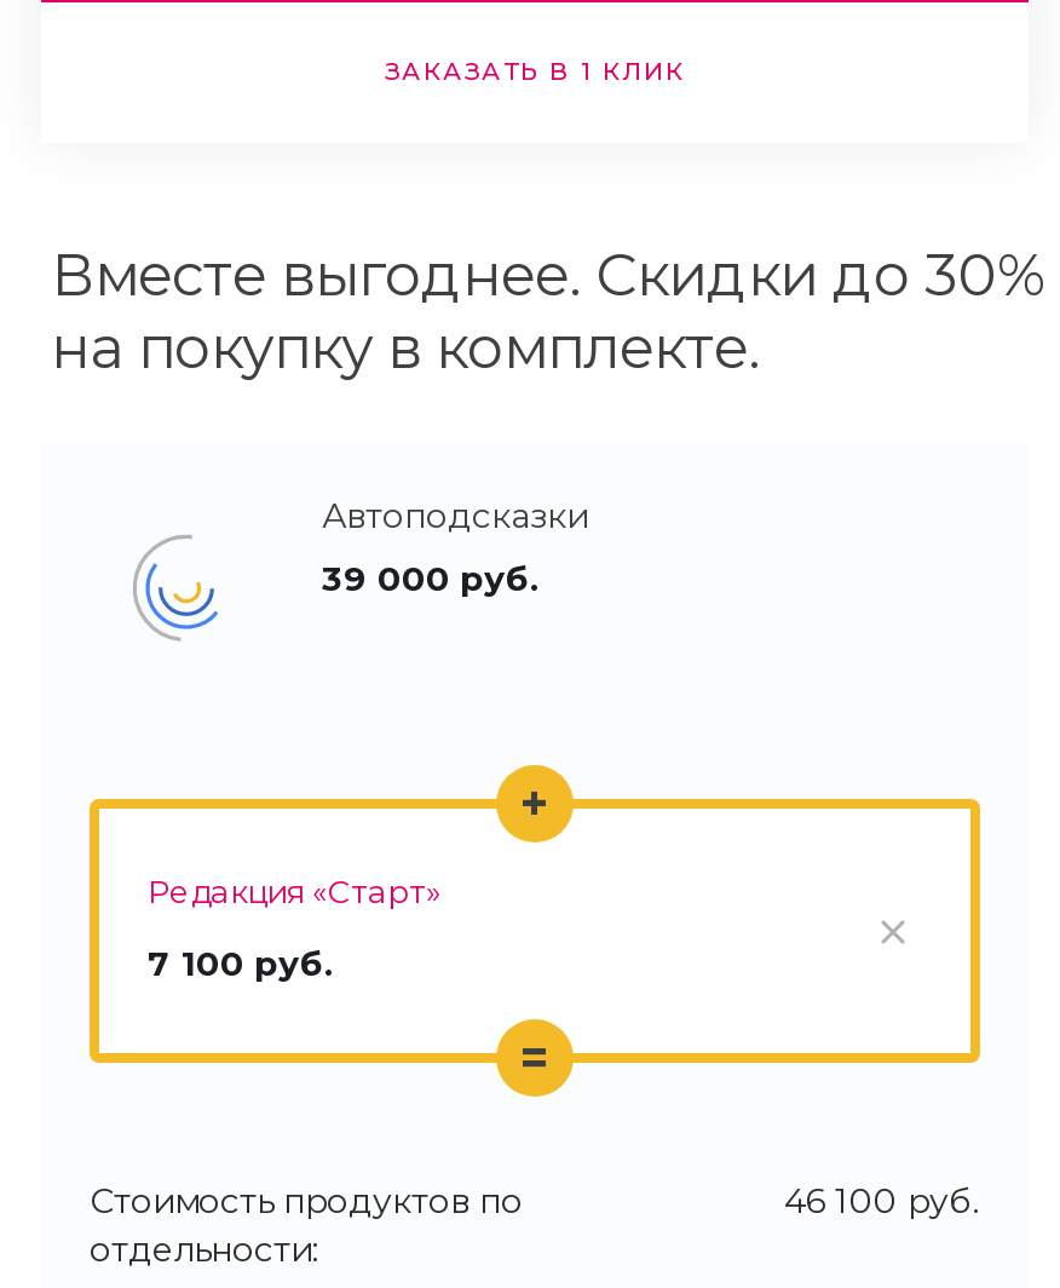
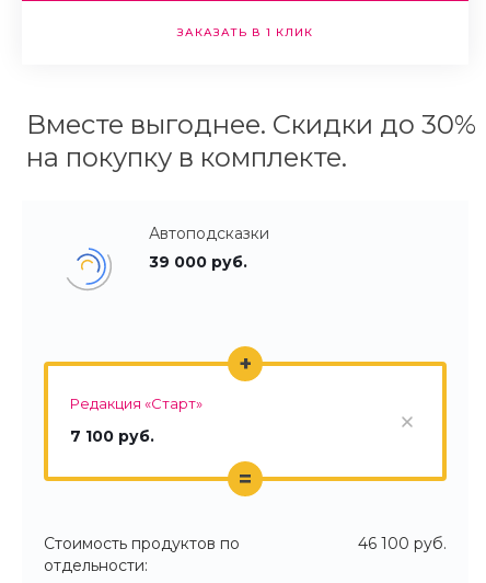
- [image]
+ [image]
